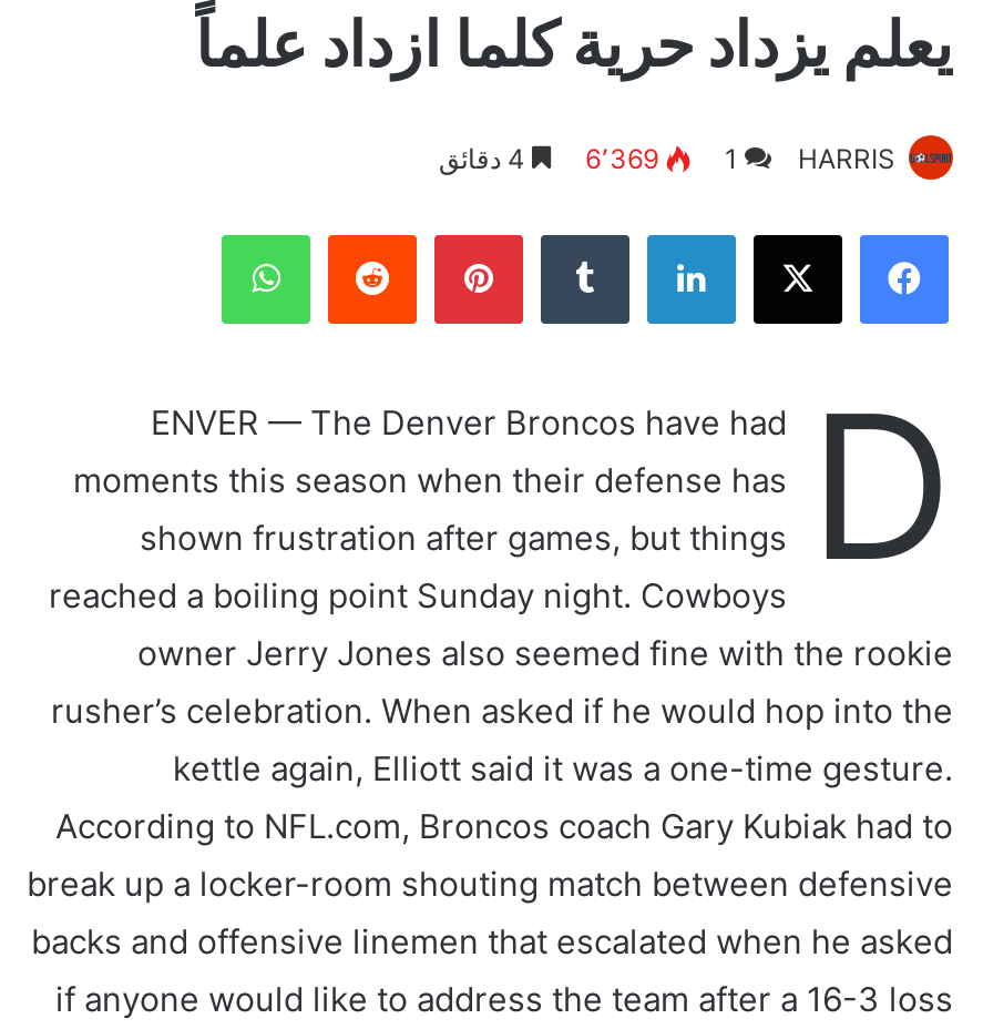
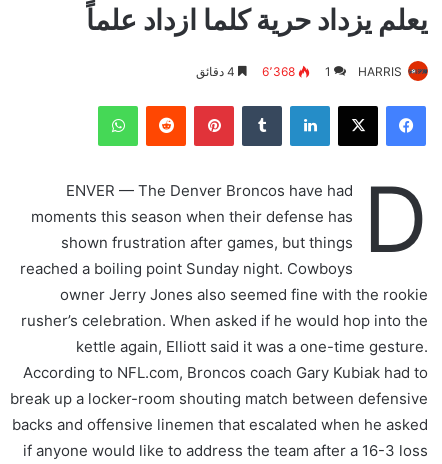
- 6٬369
+ 6٬368
